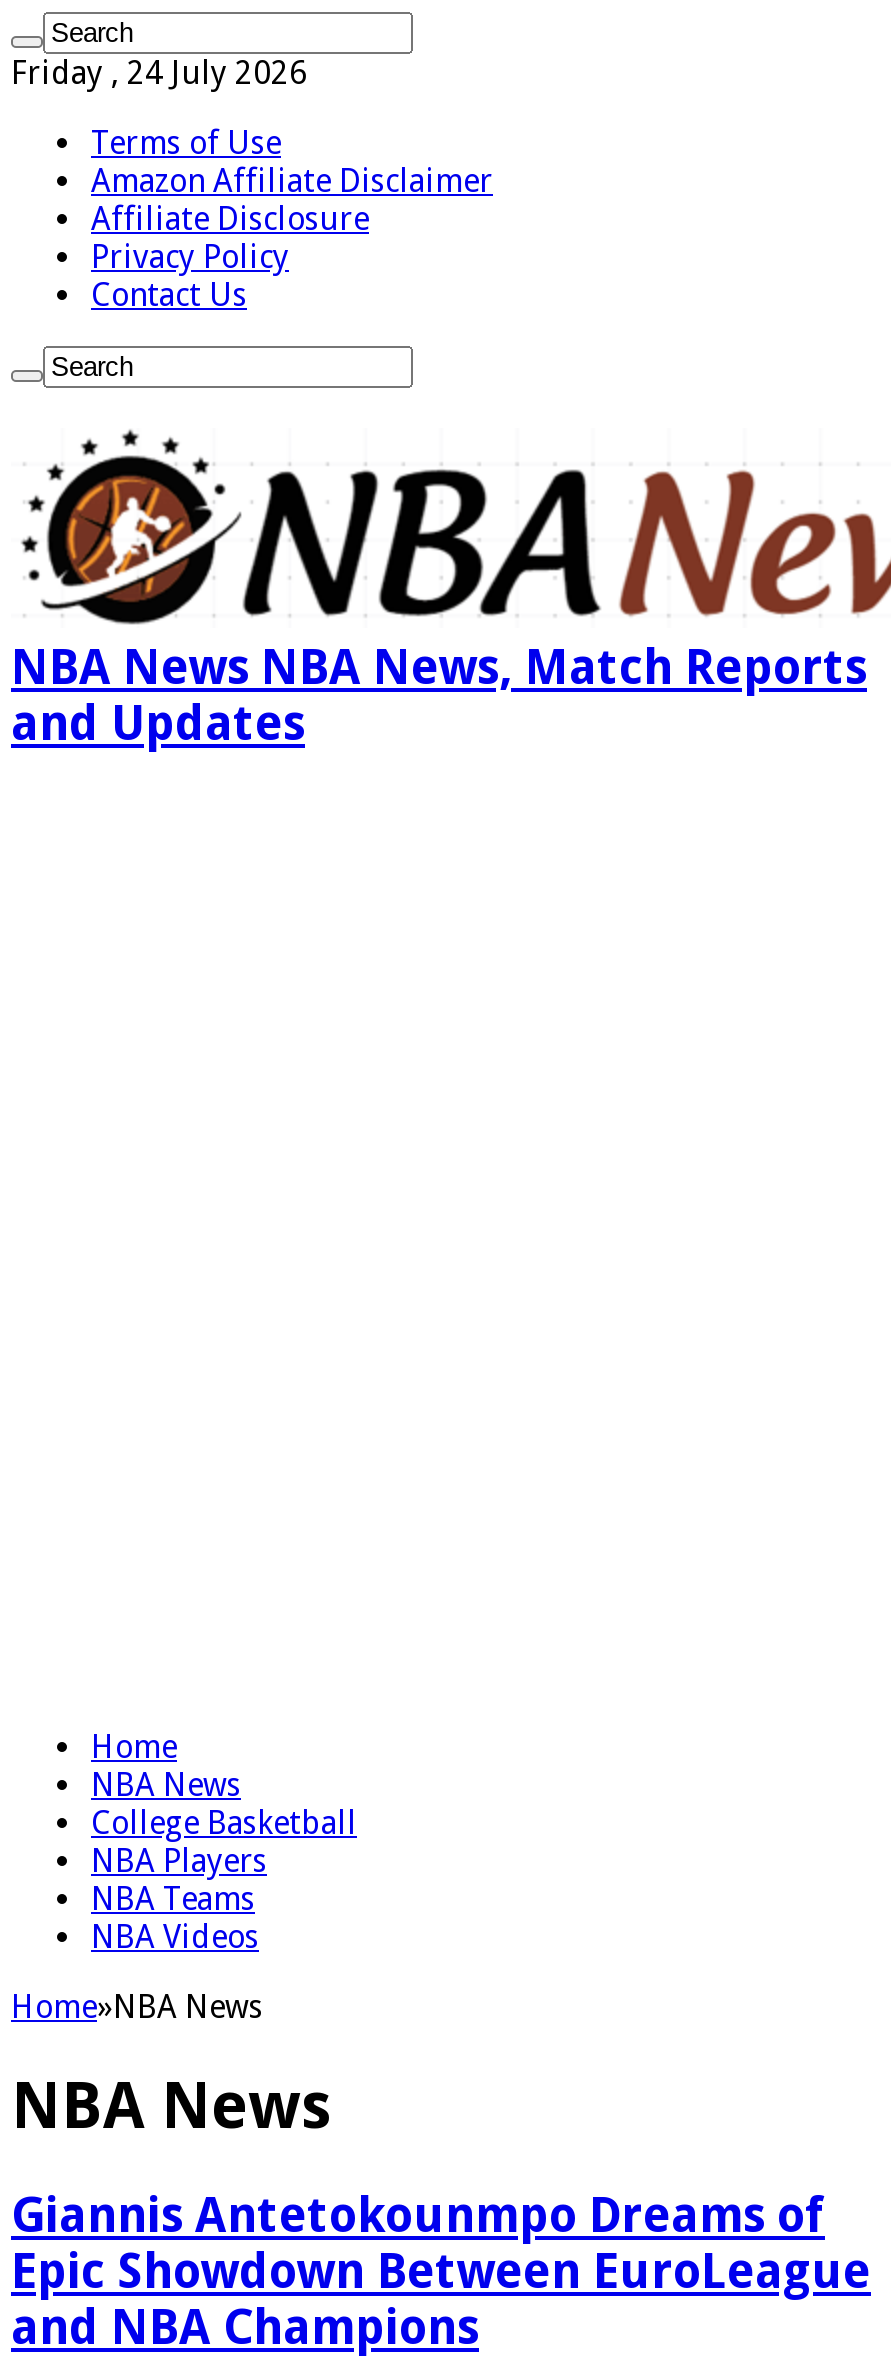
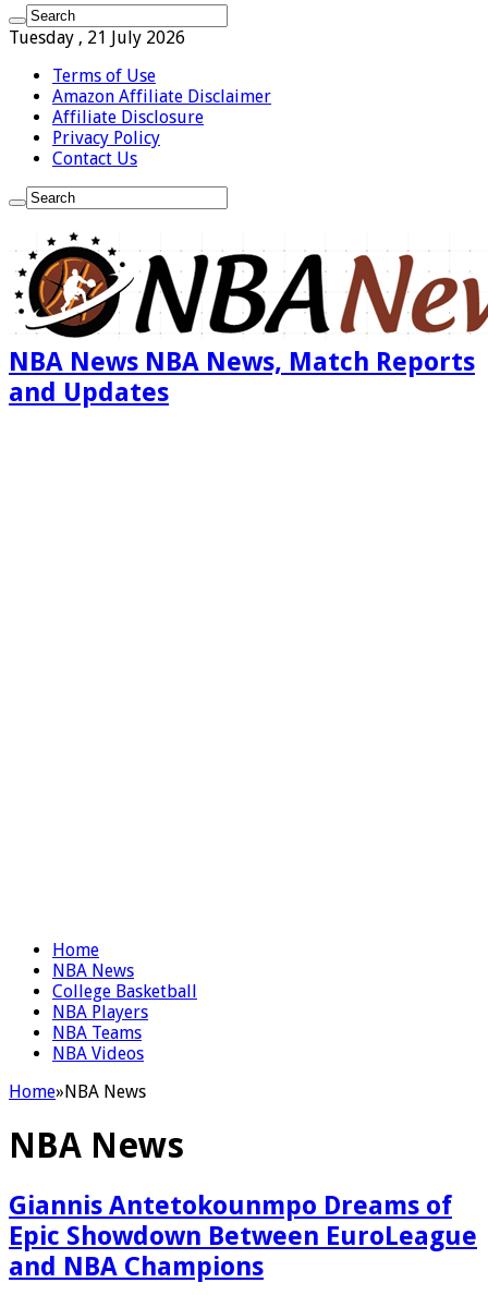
- Friday , 24 July 2026
+ Tuesday , 21 July 2026
